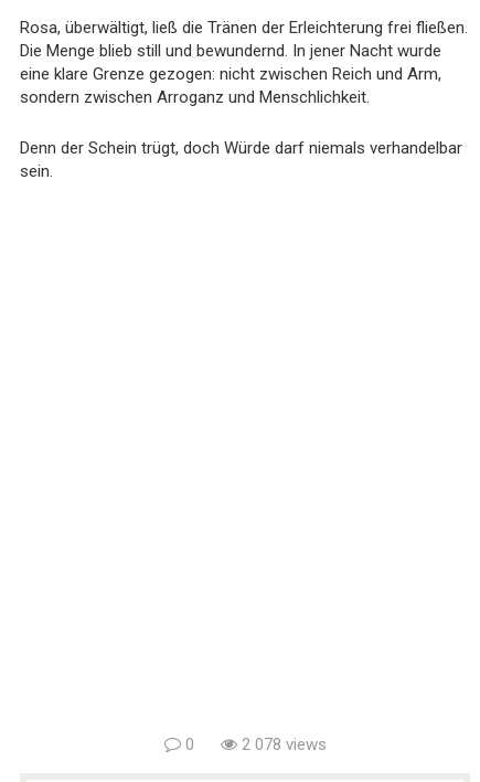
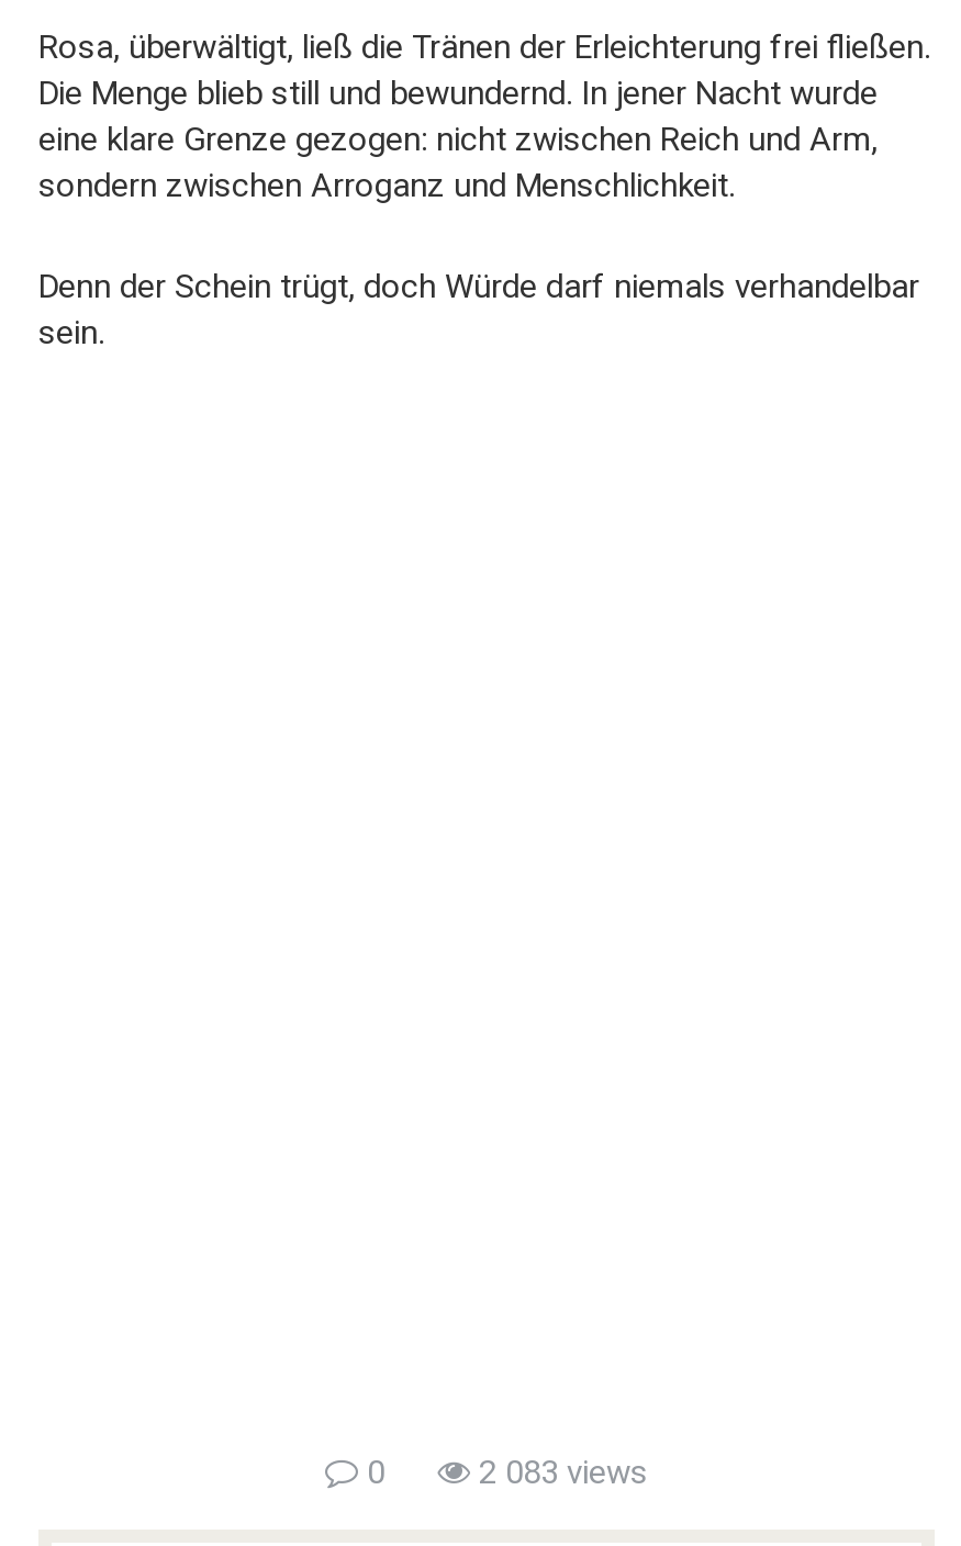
- 2 078 views
+ 2 083 views
